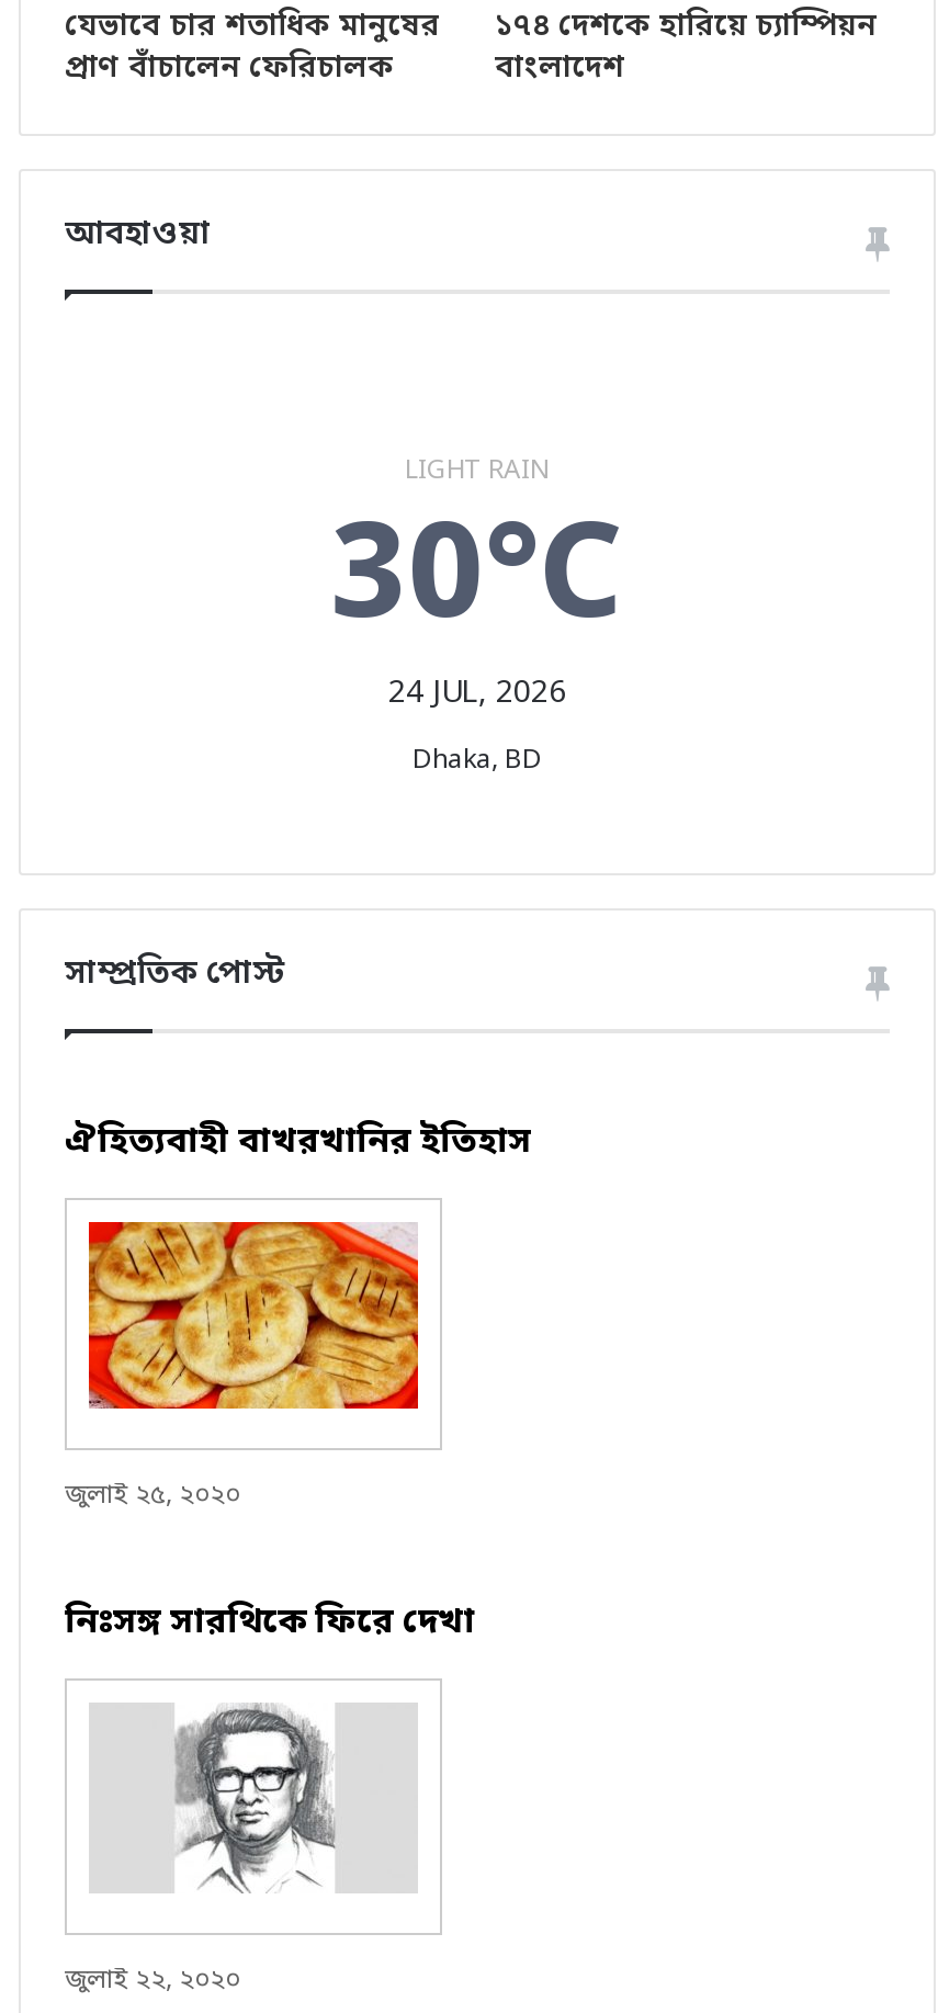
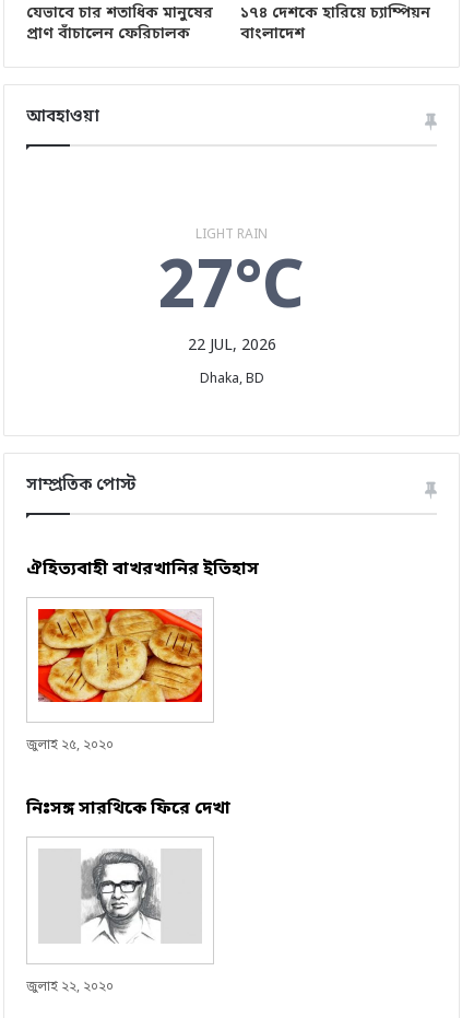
- 30°C
- 24 JUL, 2026
+ 27°C
+ 22 JUL, 2026
